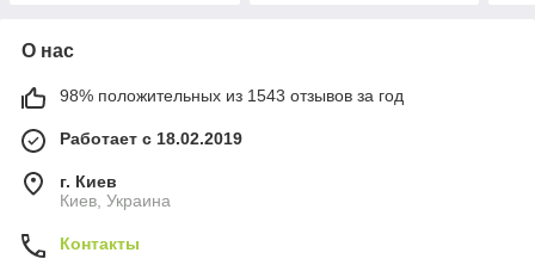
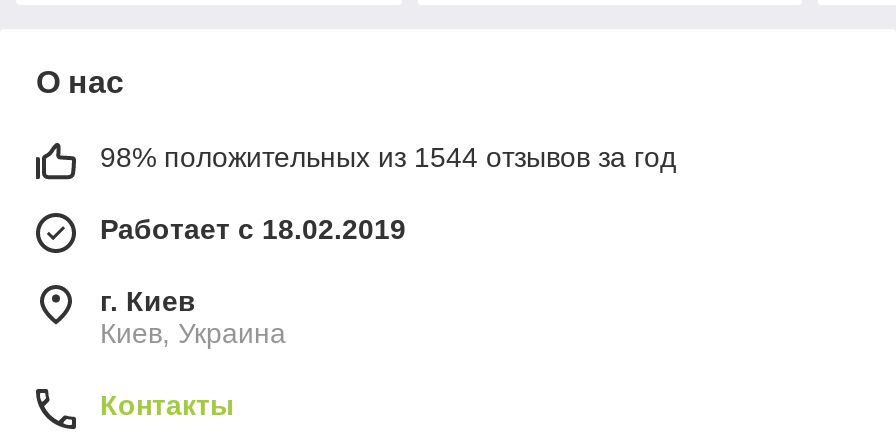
- 98% положительных из 1543 отзывов за год
+ 98% положительных из 1544 отзывов за год
